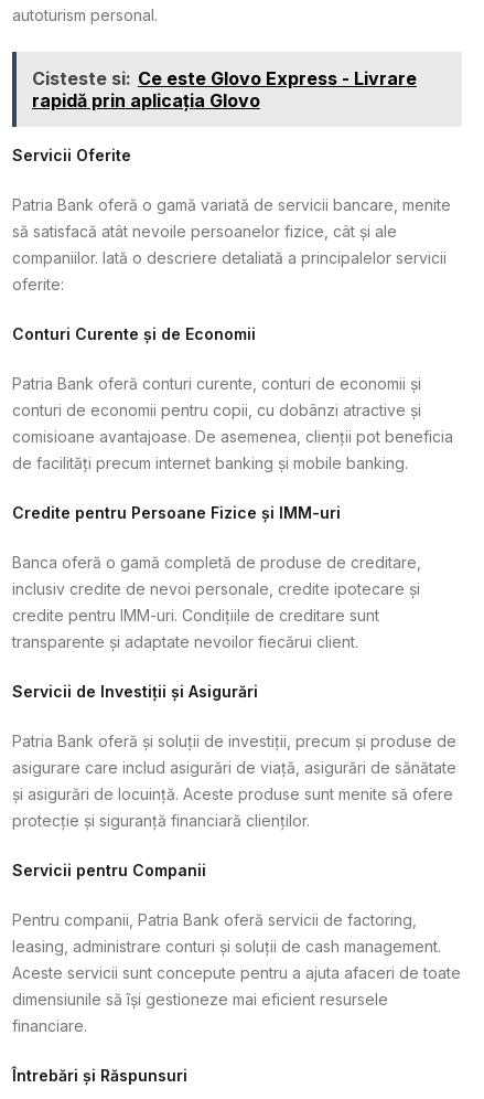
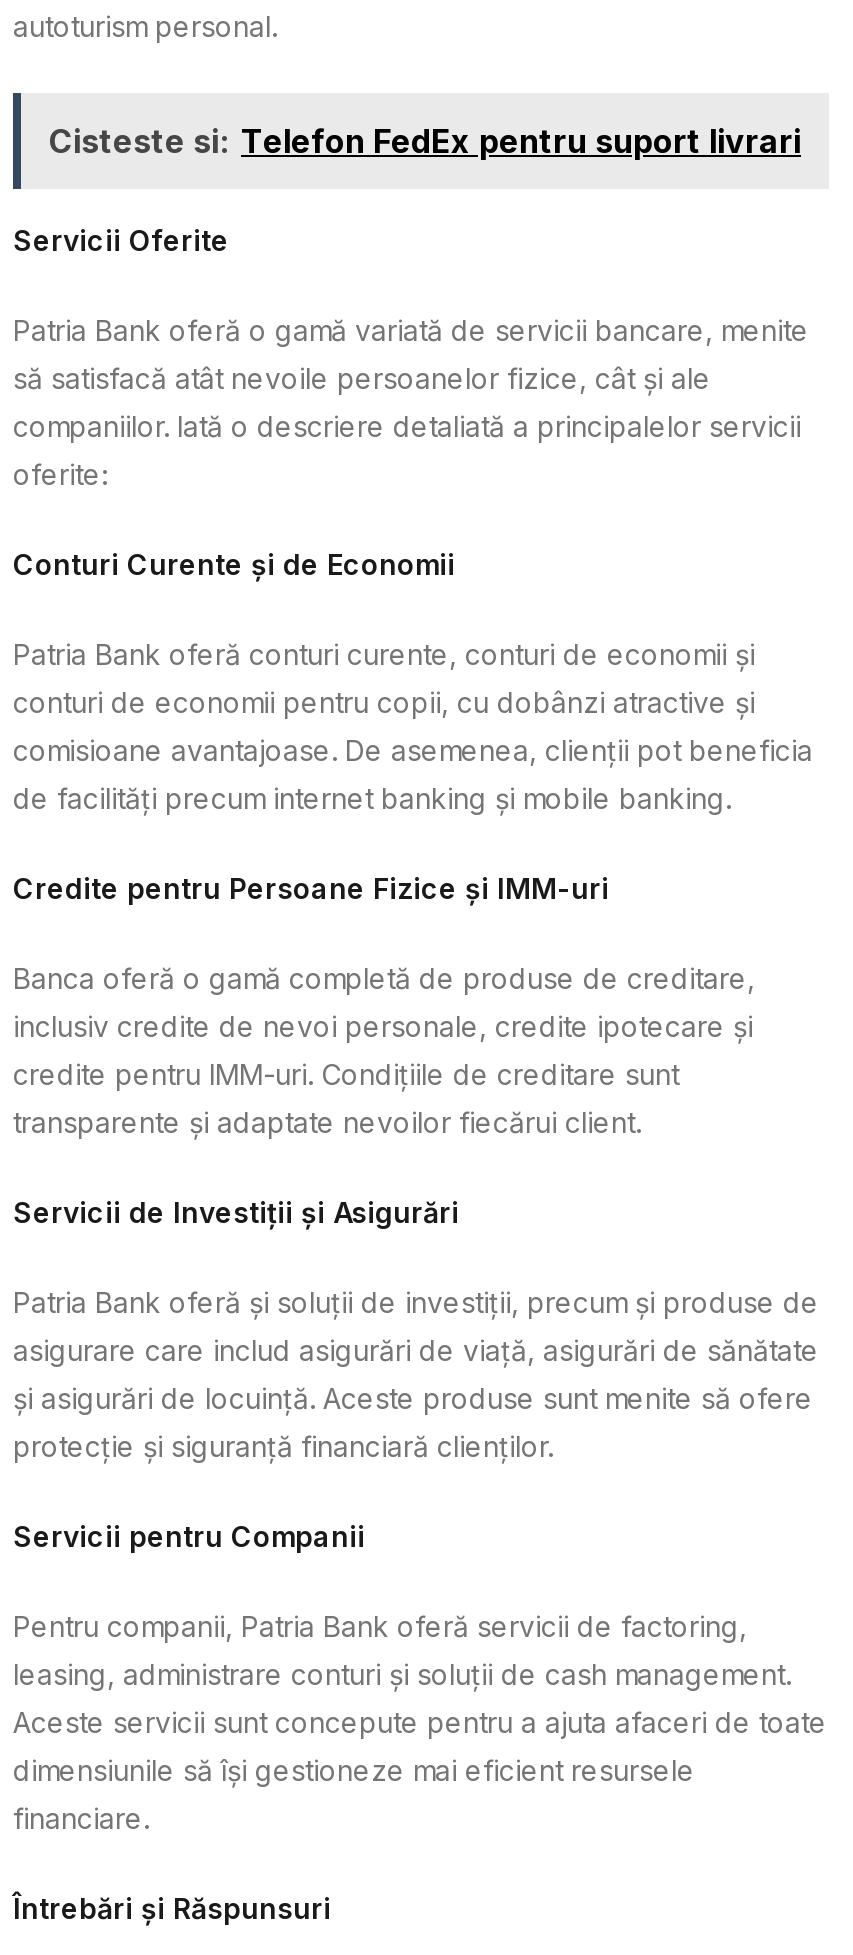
- Cisteste si: Ce este Glovo Express - Livrare
- rapidă prin aplicația Glovo
+ Cisteste si: Telefon FedEx pentru suport livrari
